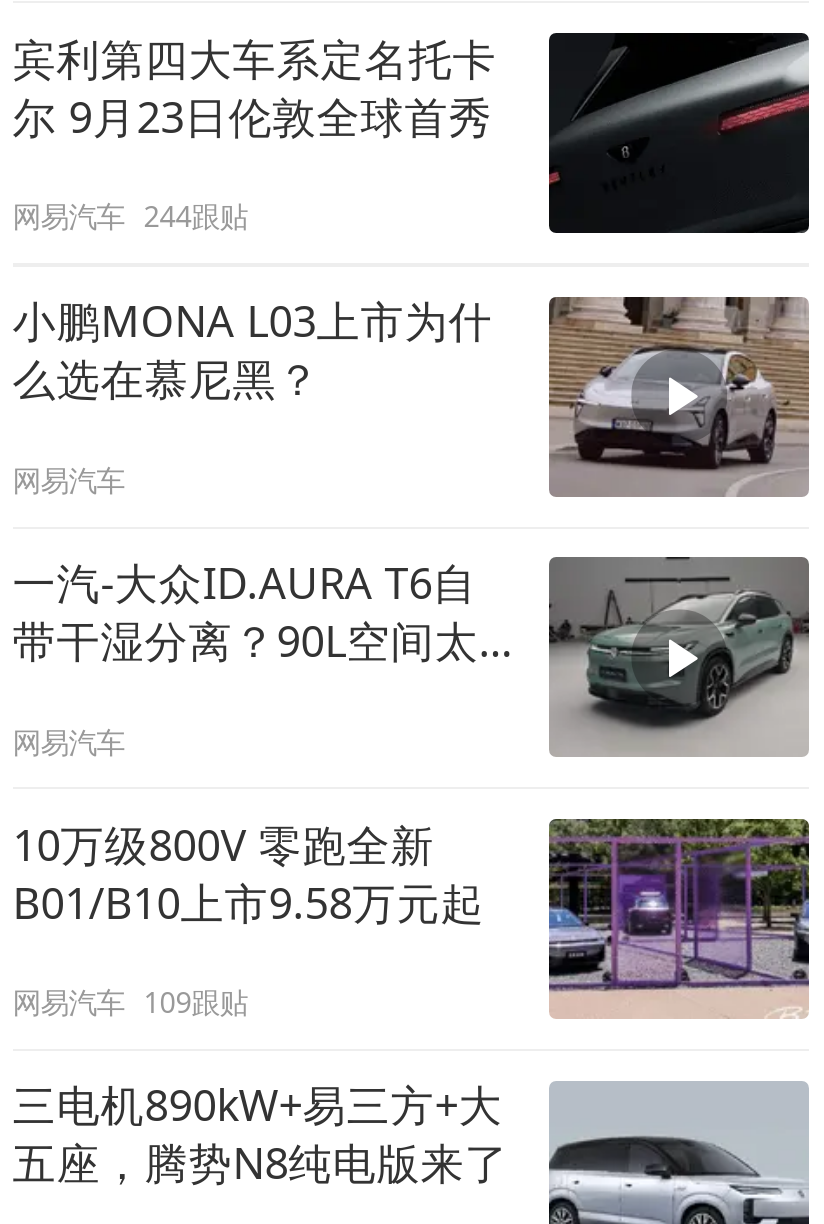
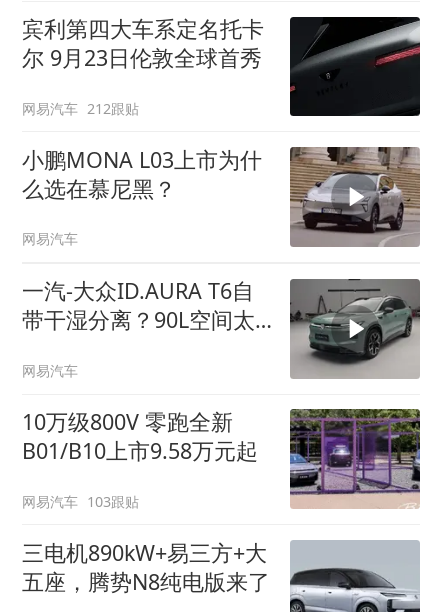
- 网易汽车 244跟贴
+ 网易汽车 212跟贴

- 网易汽车 109跟贴
+ 网易汽车 103跟贴
